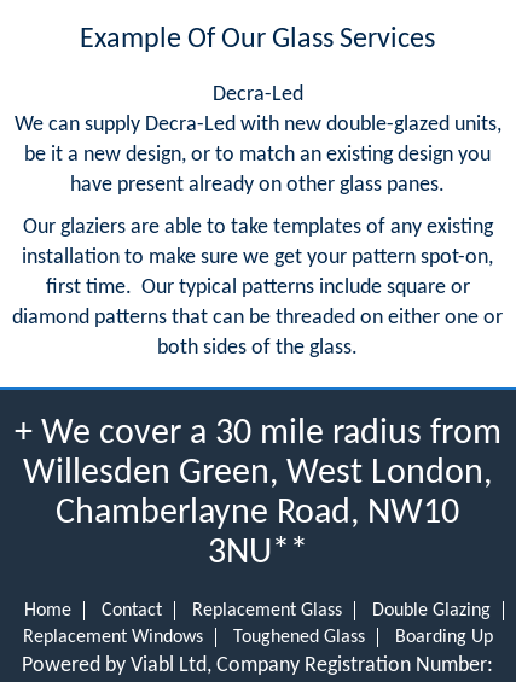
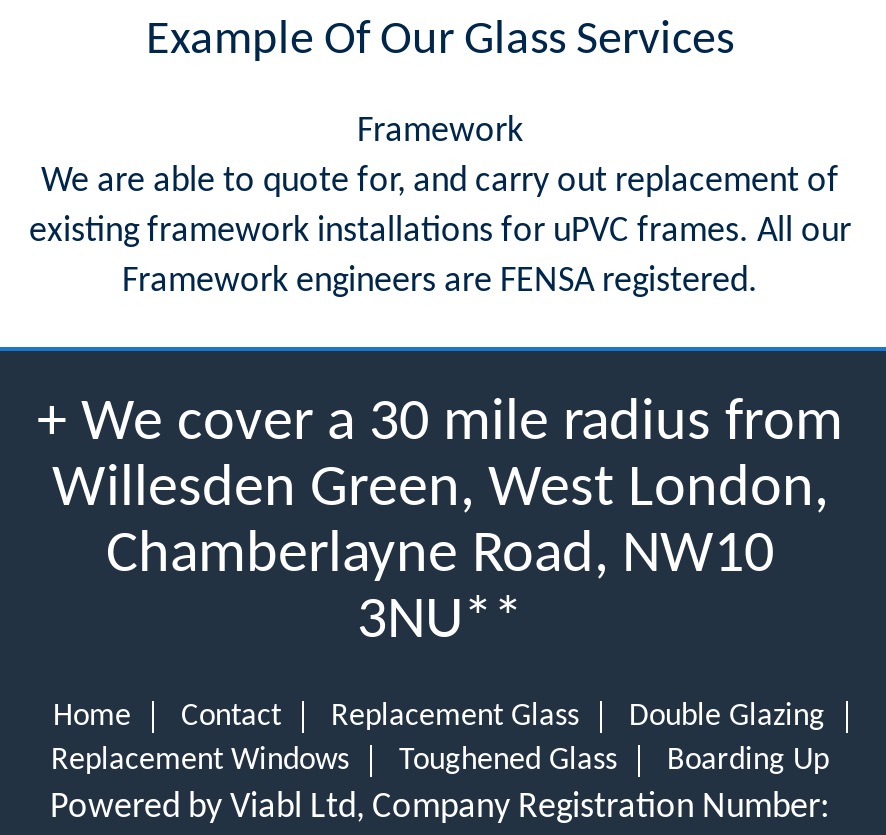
- Decra-Led
- We can supply Decra-Led with new double-glazed units,
- be it a new design, or to match an existing design you
- have present already on other glass panes.
- Our glaziers are able to take templates of any existing
- installation to make sure we get your pattern spot-on,
- first time. Our typical patterns include square or
- diamond patterns that can be threaded on either one or
- both sides of the glass.
+ Framework
+ We are able to quote for, and carry out replacement of
+ existing framework installations for uPVC frames. All our
+ Framework engineers are FENSA registered.
